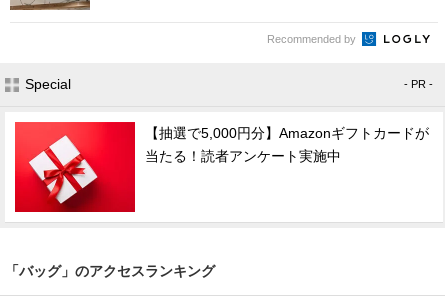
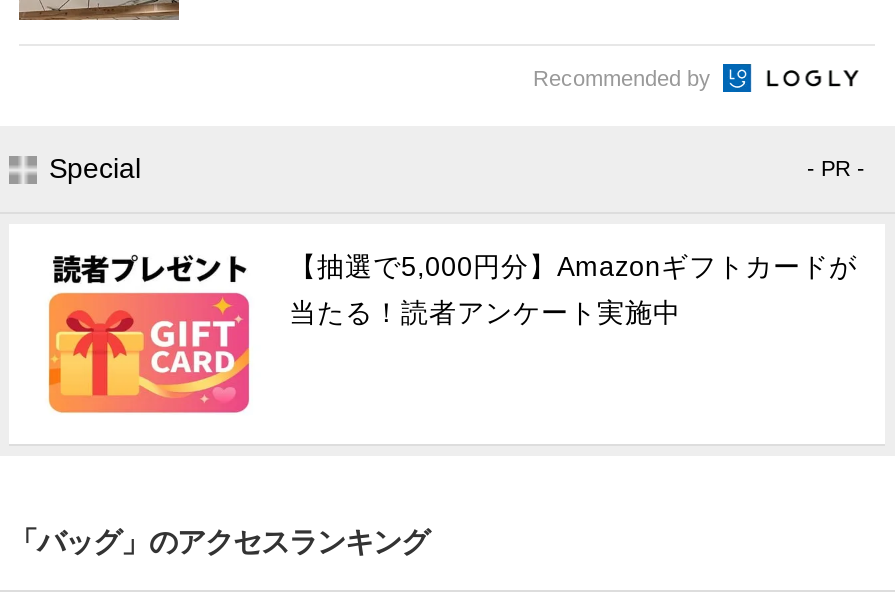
- [image]
+ [image]
